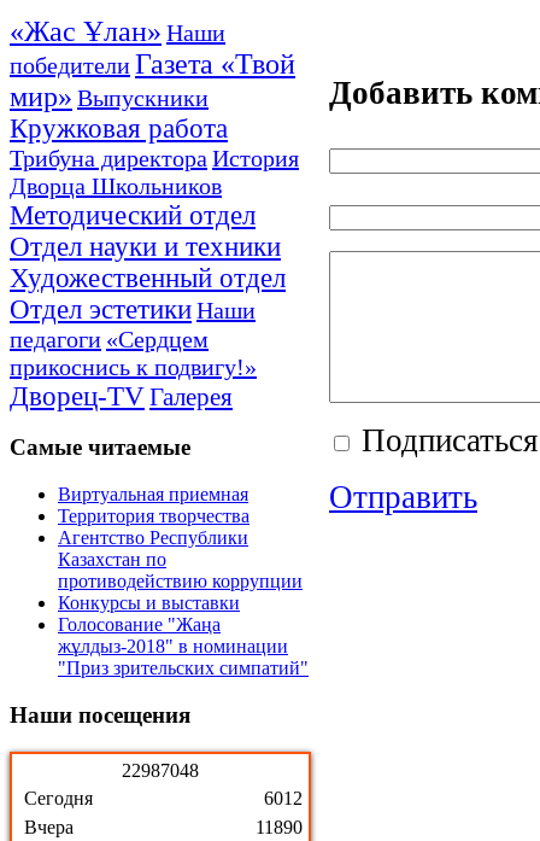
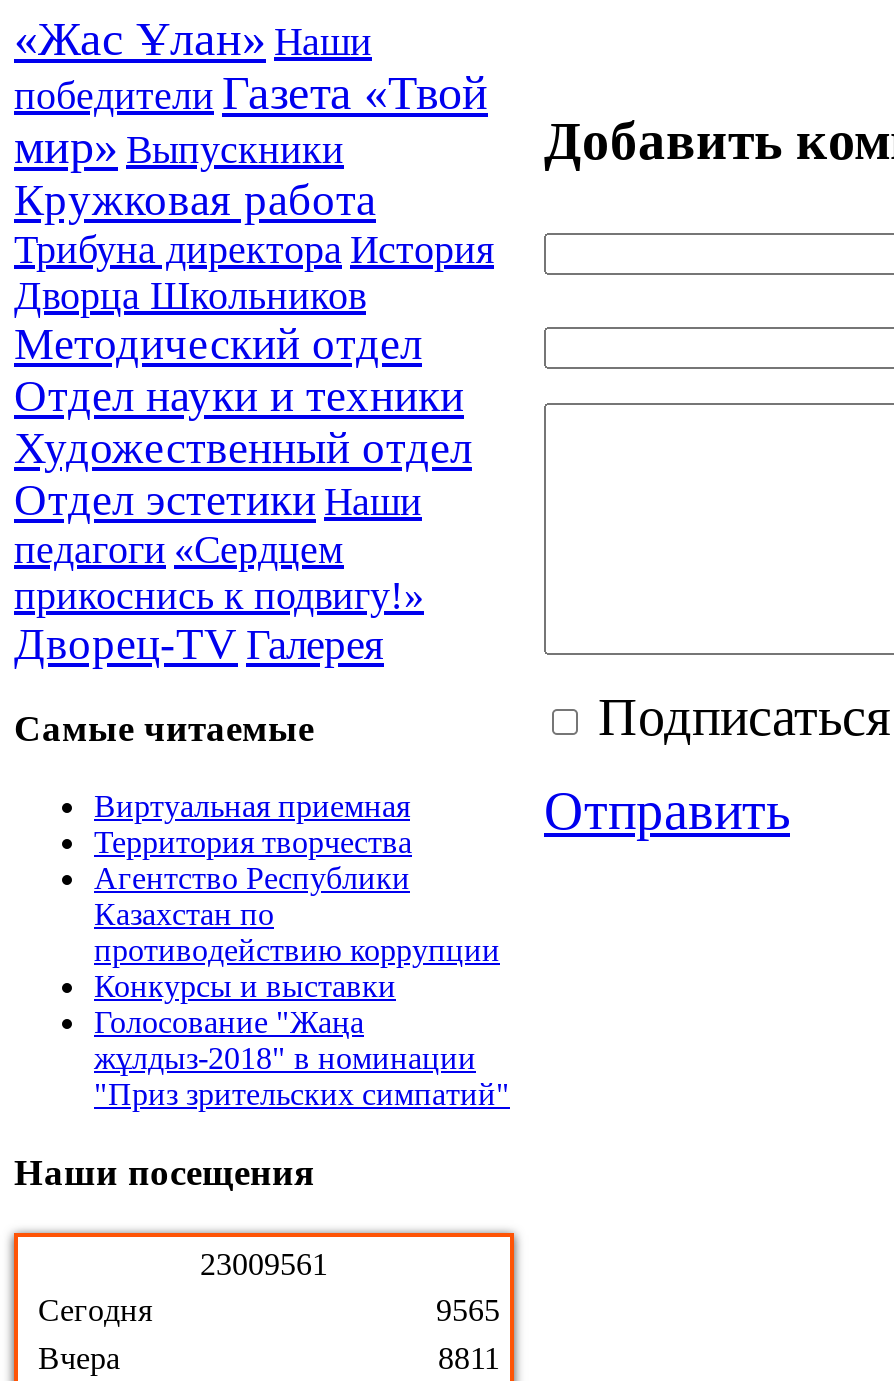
- 22987048
+ 23009561

- 6012
+ 9565

- 11890
+ 8811
